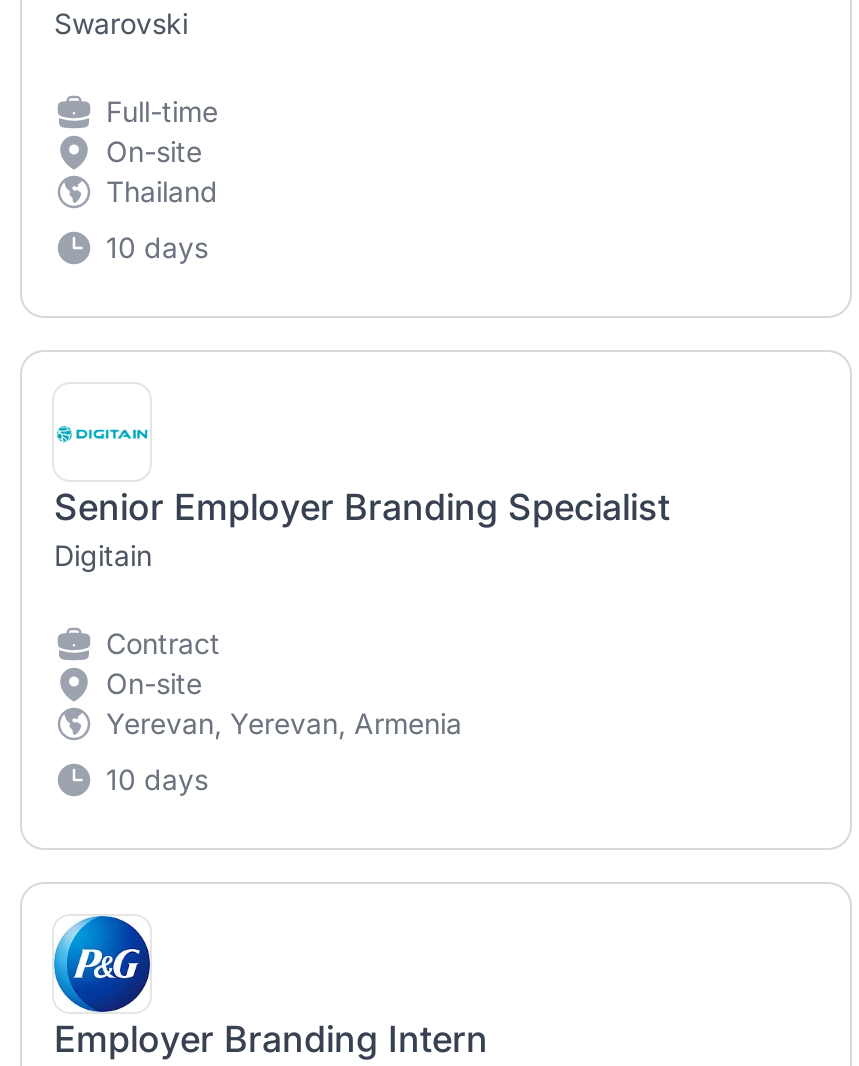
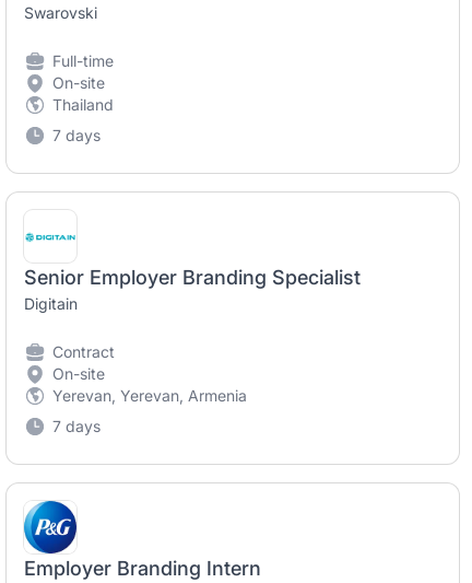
- 10 days
+ 7 days

- 10 days
+ 7 days
